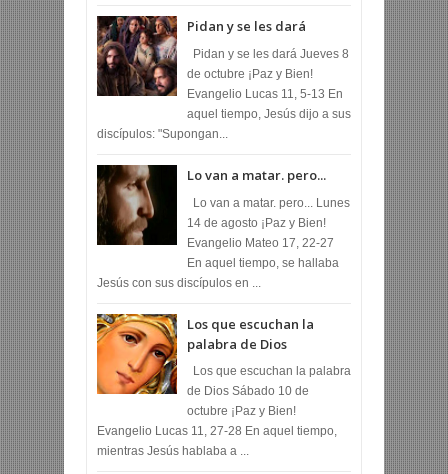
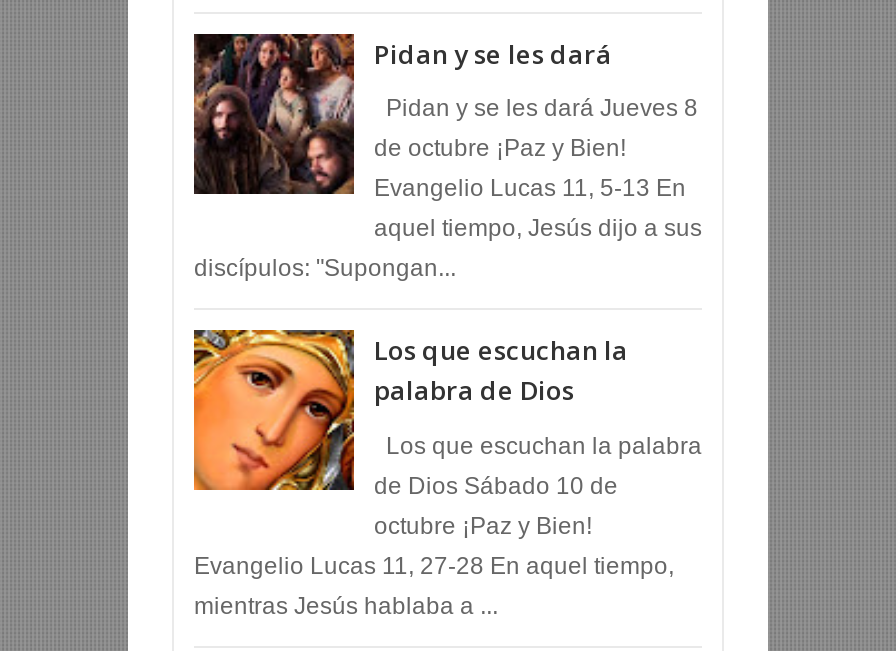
- [image]
- Lo van a matar. pero...
- Lo van a matar. pero... Lunes
- 14 de agosto ¡Paz y Bien!
- Evangelio Mateo 17, 22-27
- En aquel tiempo, se hallaba
- Jesús con sus discípulos en ...
